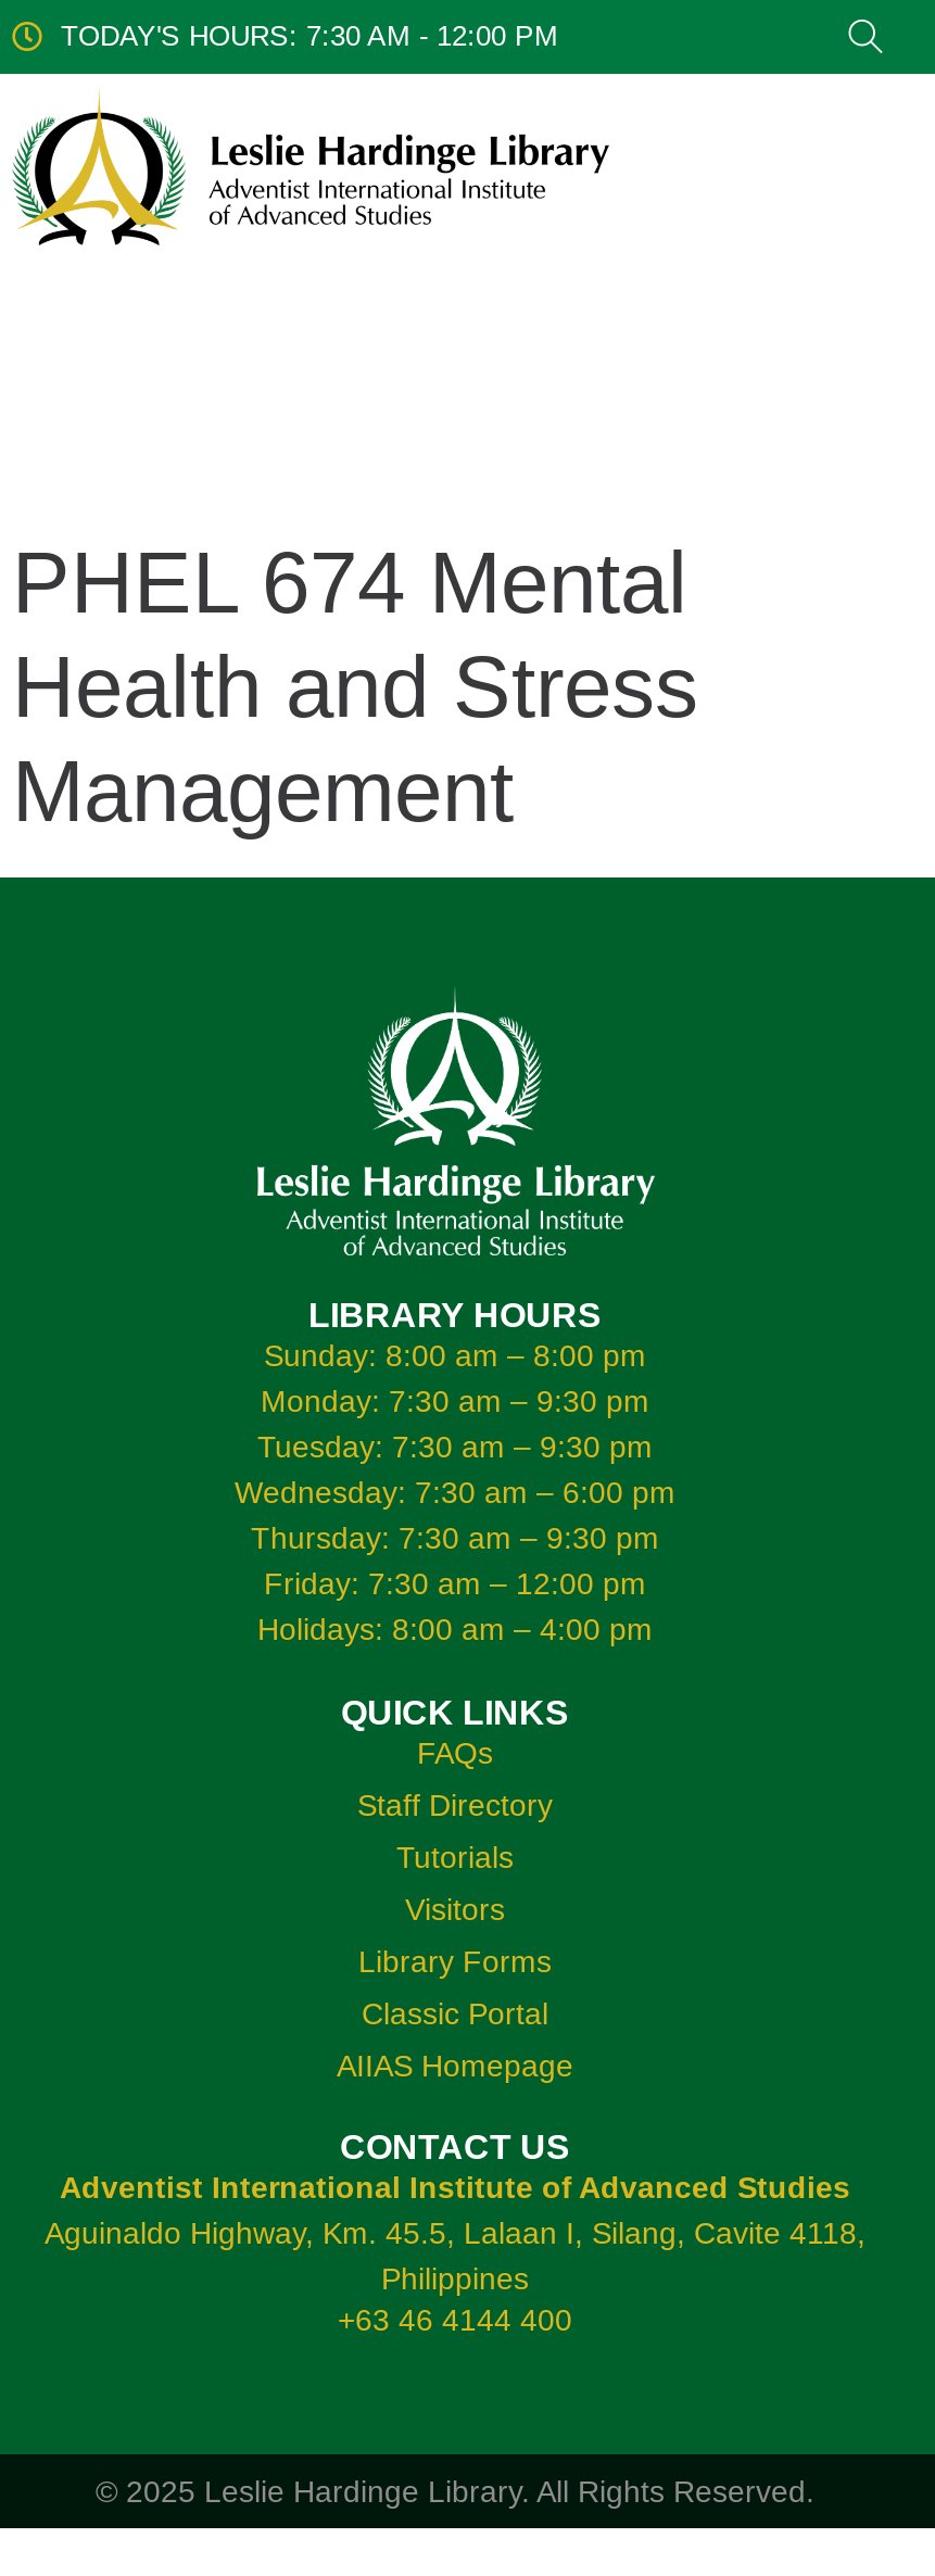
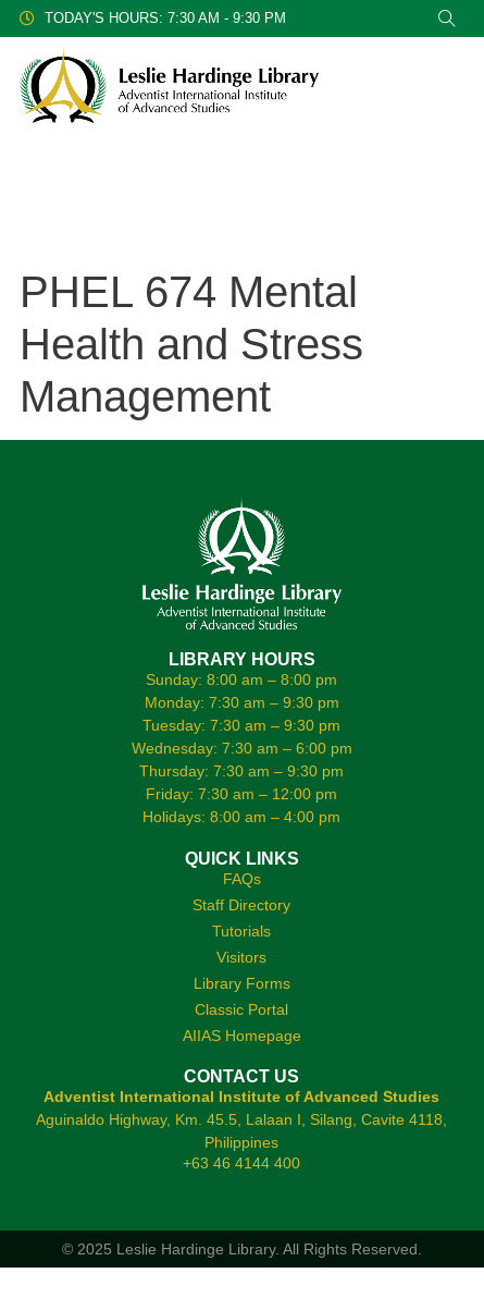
- TODAY'S HOURS: 7:30 AM - 12:00 PM
+ TODAY'S HOURS: 7:30 AM - 9:30 PM
